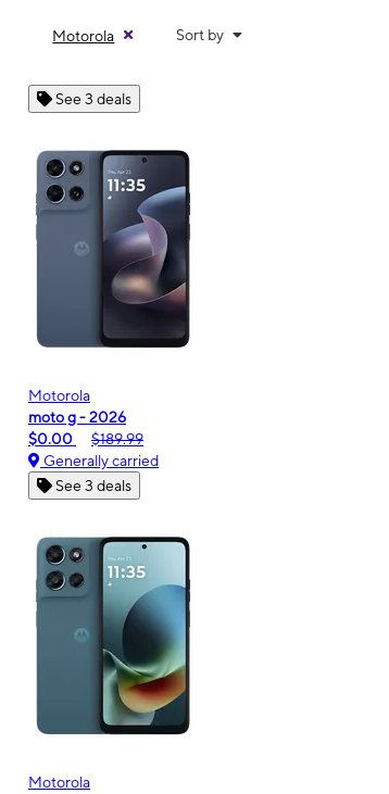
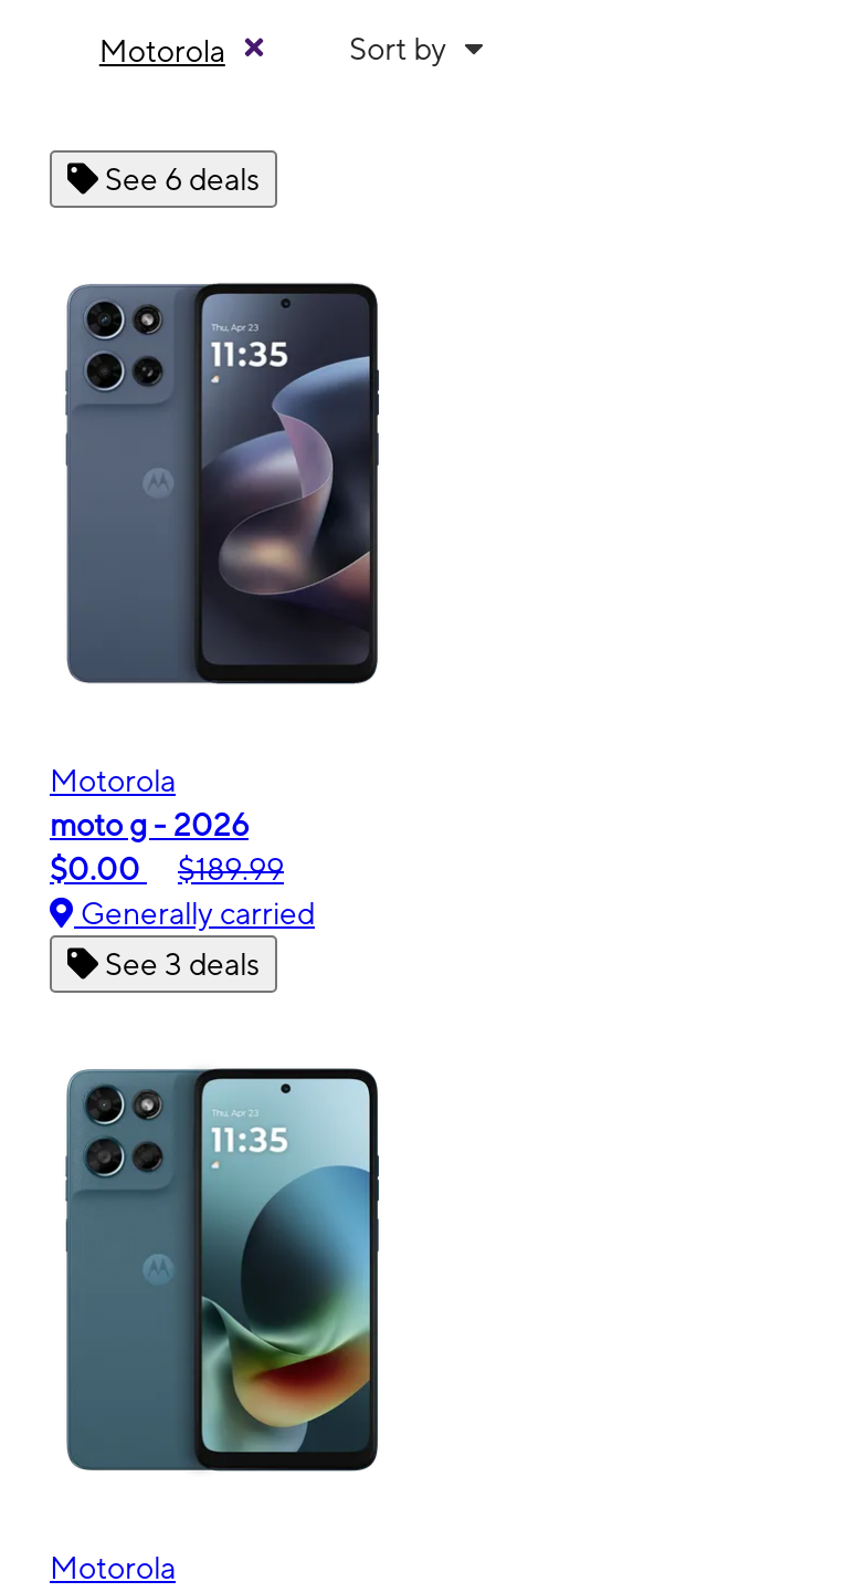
- See 3 deals
+ See 6 deals
